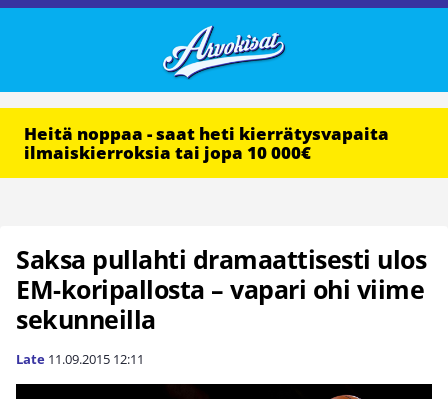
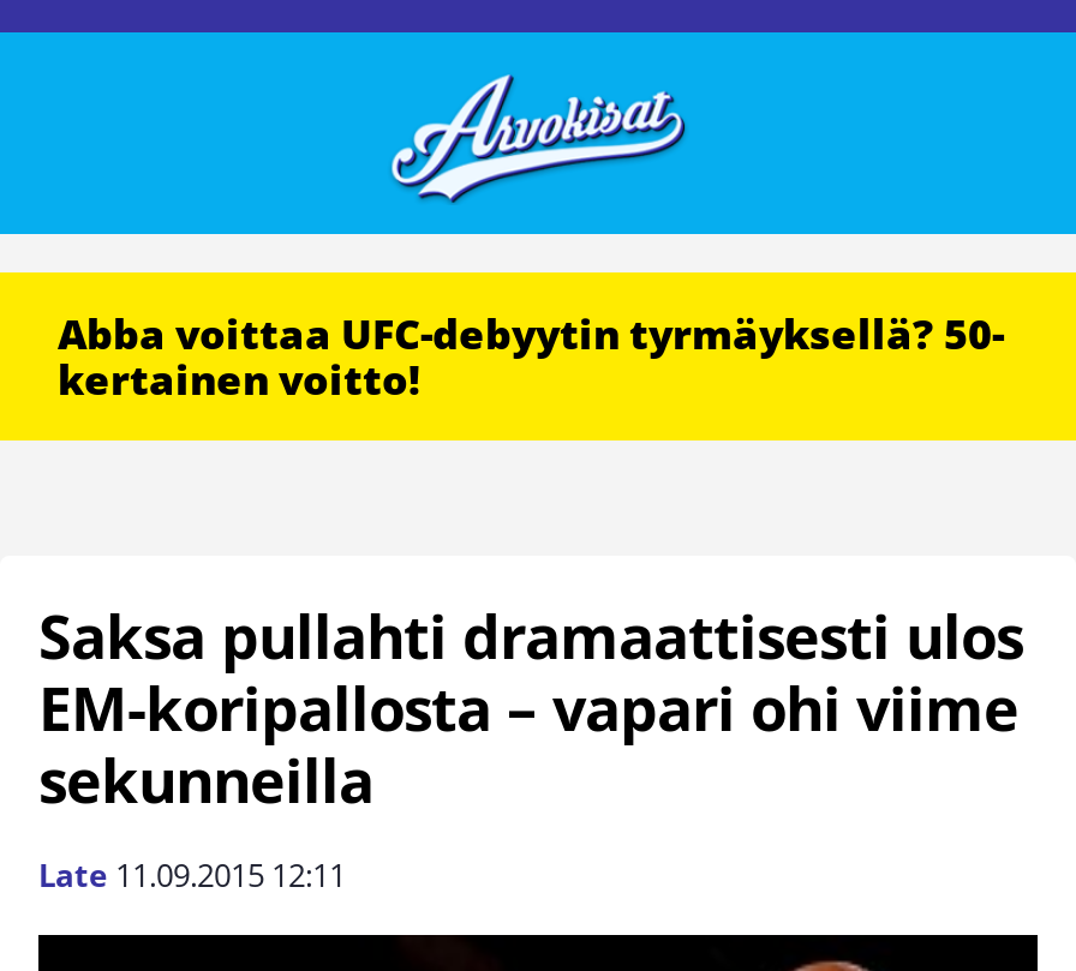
- Heitä noppaa - saat heti kierrätysvapaita
- ilmaiskierroksia tai jopa 10 000€
+ Abba voittaa UFC-debyytin tyrmäyksellä? 50-
+ kertainen voitto!
